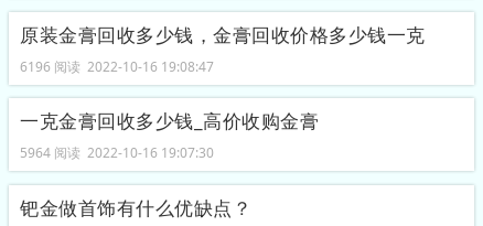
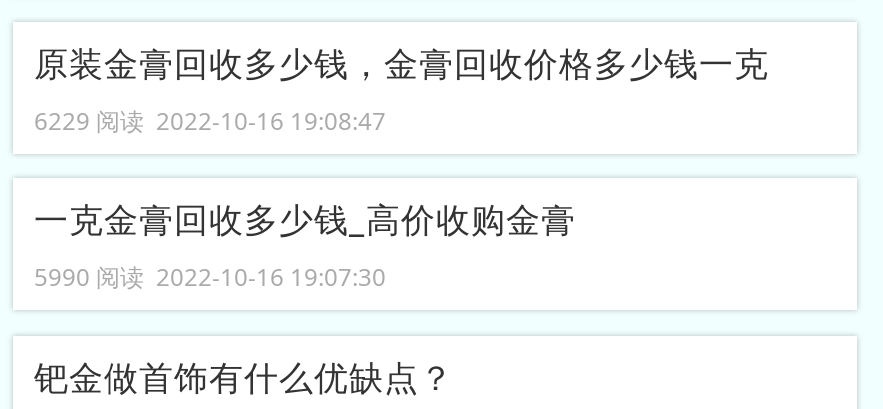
- 6196 阅读 2022-10-16 19:08:47
+ 6229 阅读 2022-10-16 19:08:47

- 5964 阅读 2022-10-16 19:07:30
+ 5990 阅读 2022-10-16 19:07:30
